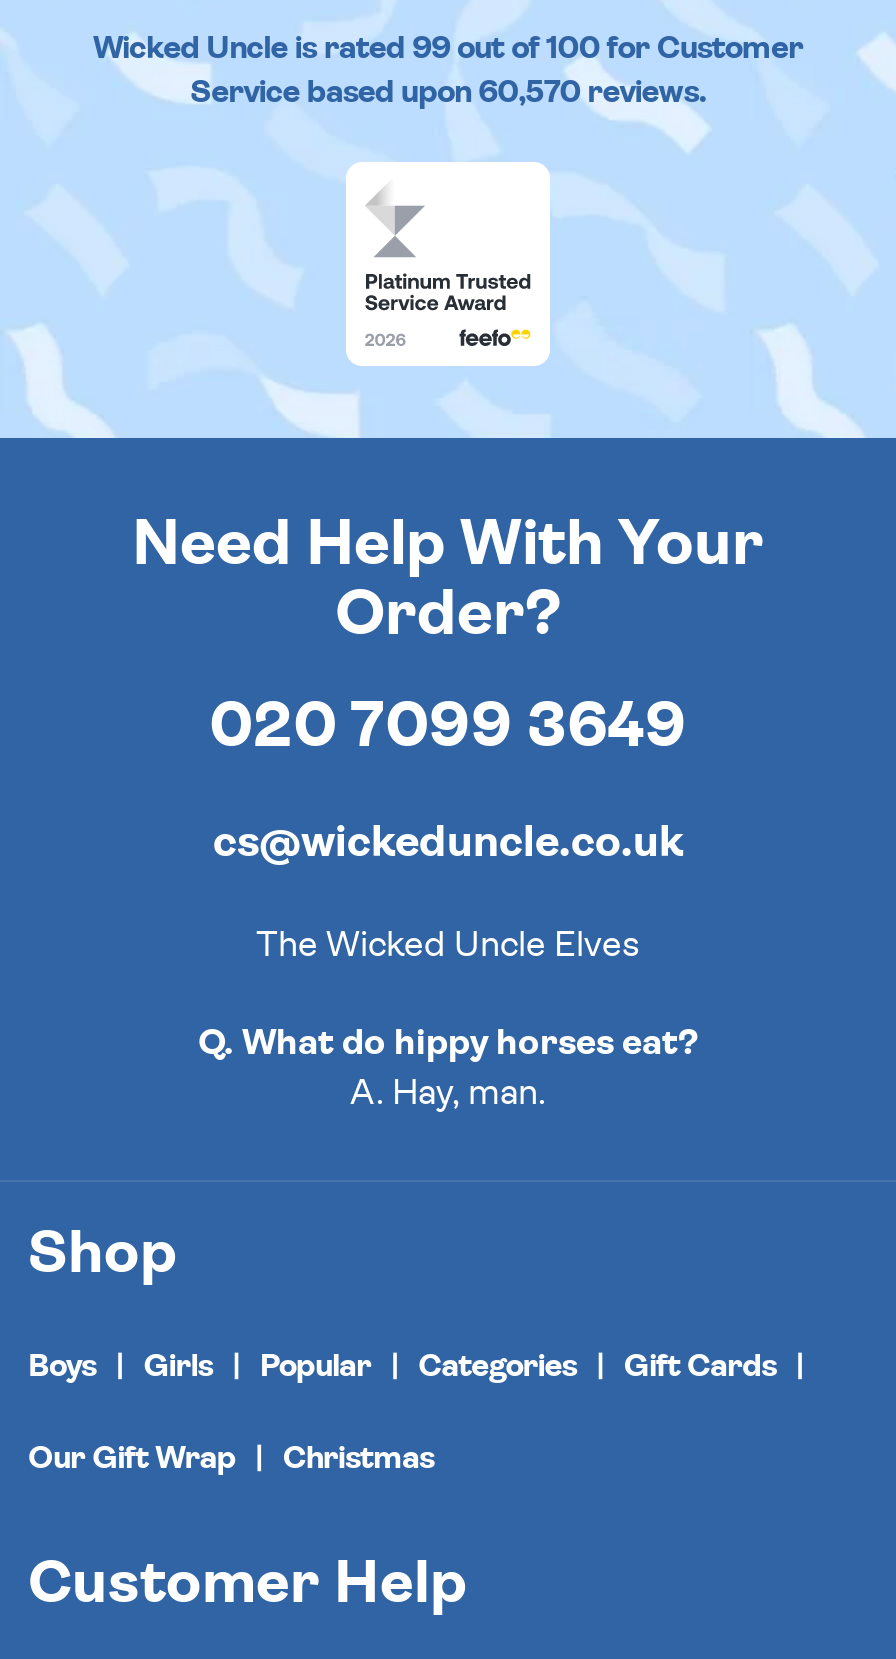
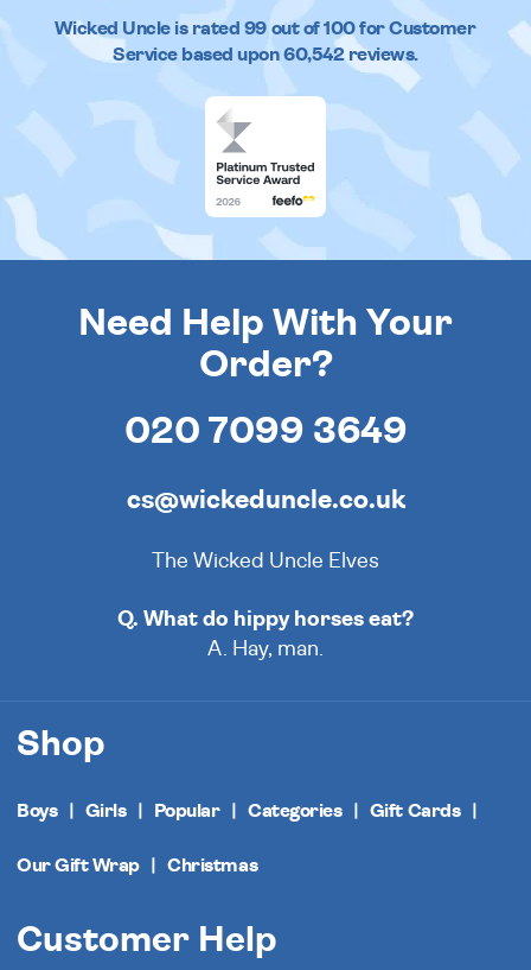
- Service based upon 60,570 reviews.
+ Service based upon 60,542 reviews.
